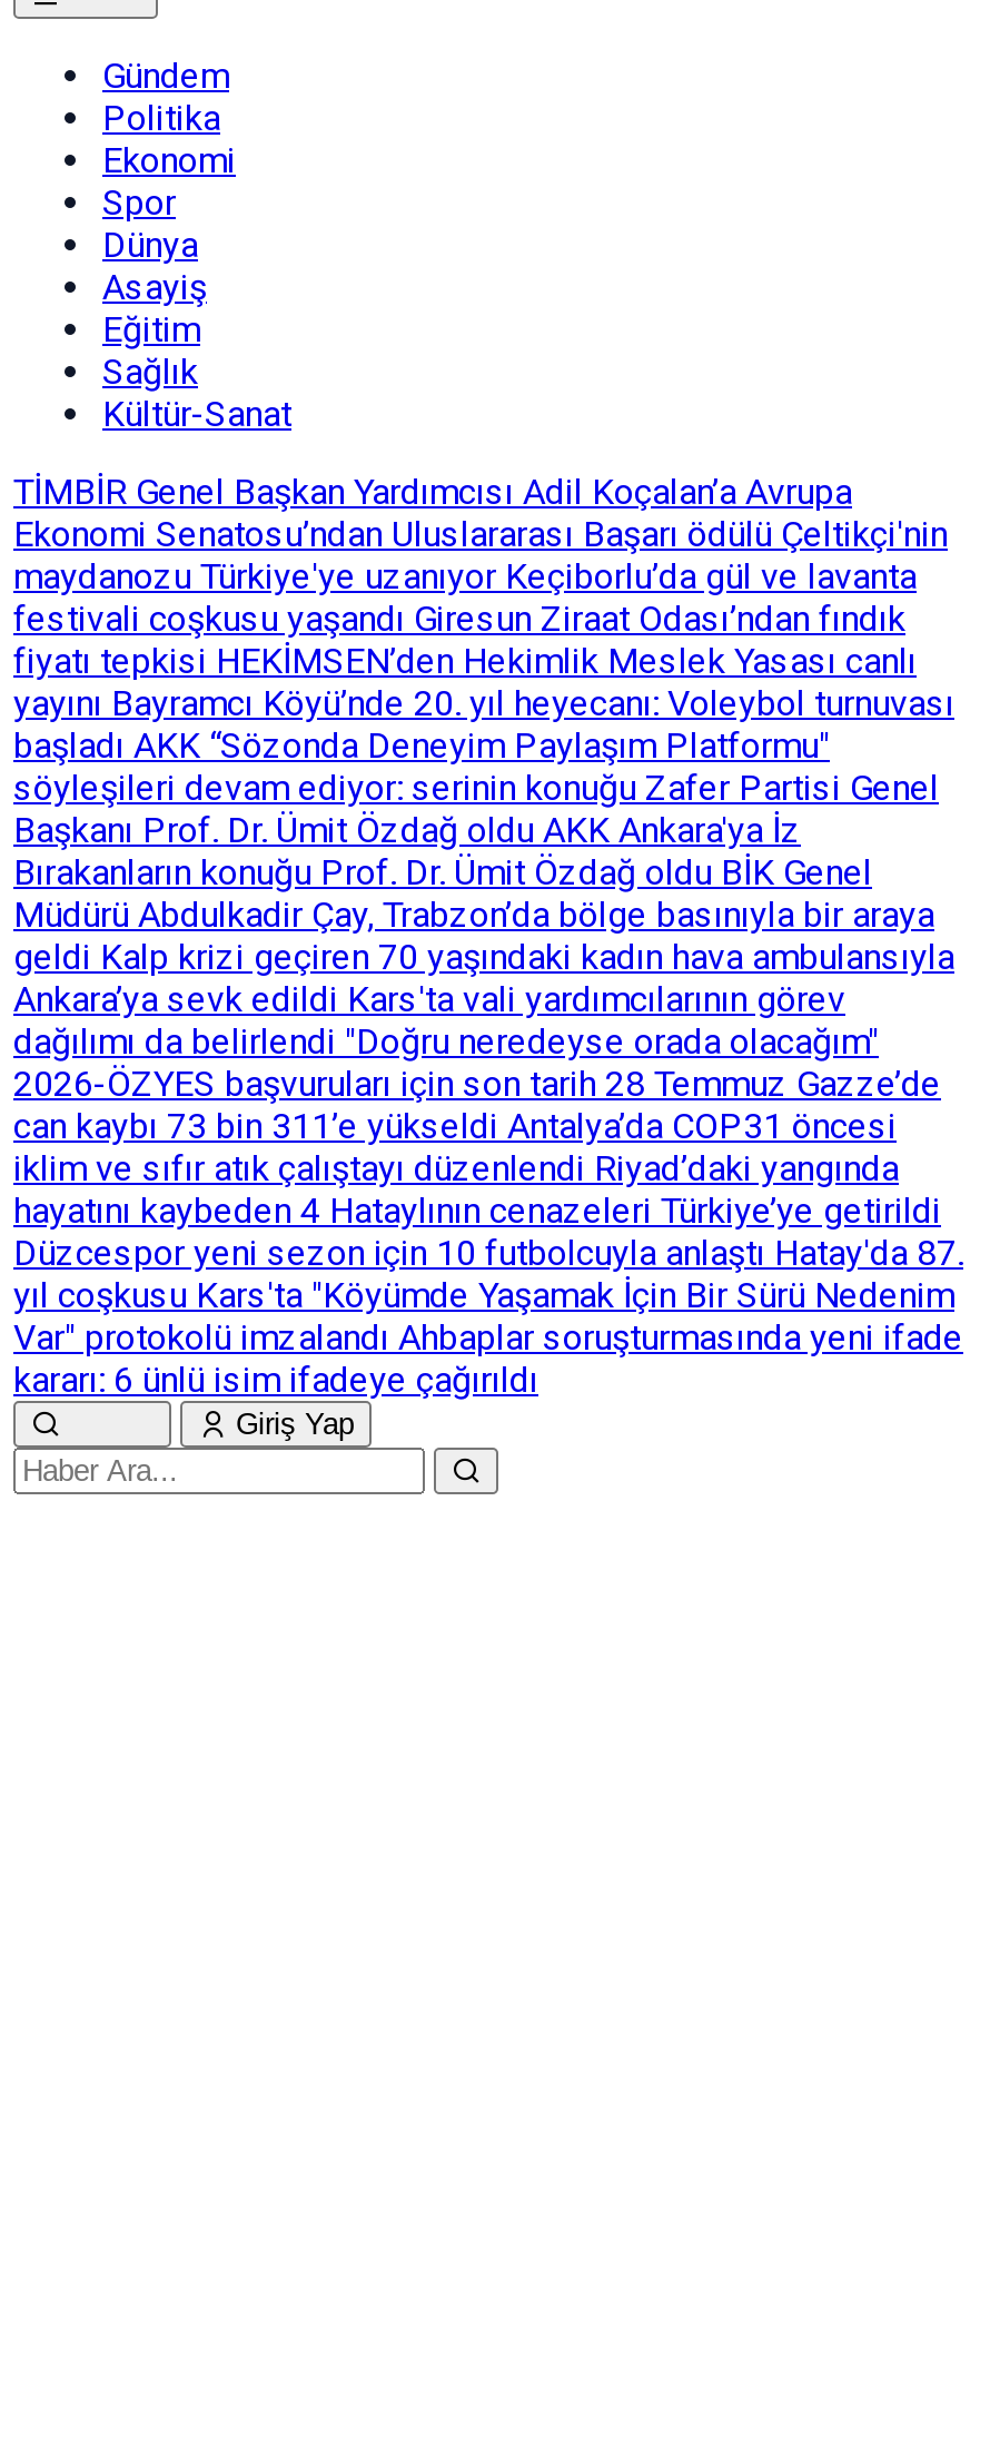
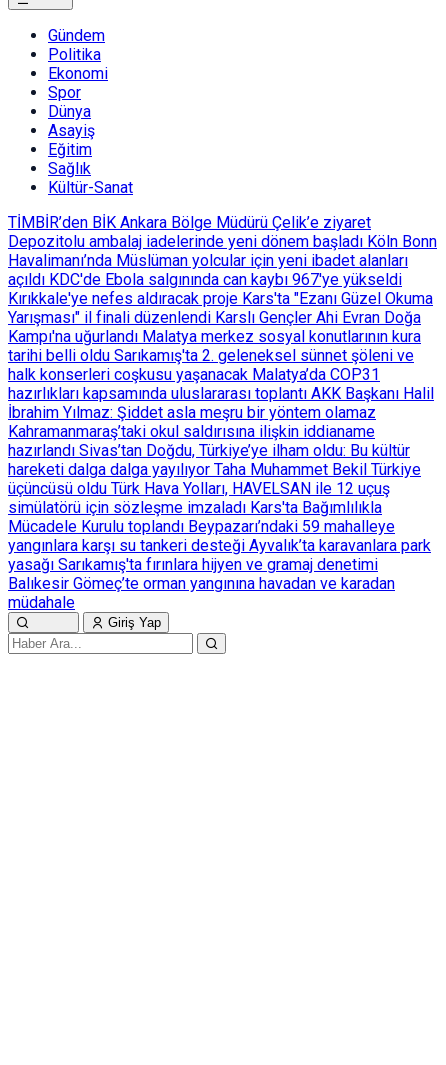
- TİMBİR Genel Başkan Yardımcısı Adil Koçalan’a Avrupa
- Ekonomi Senatosu’ndan Uluslararası Başarı ödülü Çeltikçi'nin
- maydanozu Türkiye'ye uzanıyor Keçiborlu’da gül ve lavanta
- festivali coşkusu yaşandı Giresun Ziraat Odası’ndan fındık
- fiyatı tepkisi HEKİMSEN’den Hekimlik Meslek Yasası canlı
- yayını Bayramcı Köyü’nde 20. yıl heyecanı: Voleybol turnuvası
- başladı AKK “Sözonda Deneyim Paylaşım Platformu"
- söyleşileri devam ediyor: serinin konuğu Zafer Partisi Genel
- Başkanı Prof. Dr. Ümit Özdağ oldu AKK Ankara'ya İz
- Bırakanların konuğu Prof. Dr. Ümit Özdağ oldu BİK Genel
- Müdürü Abdulkadir Çay, Trabzon’da bölge basınıyla bir araya
- geldi Kalp krizi geçiren 70 yaşındaki kadın hava ambulansıyla
- Ankara’ya sevk edildi Kars'ta vali yardımcılarının görev
- dağılımı da belirlendi "Doğru neredeyse orada olacağım"
- 2026-ÖZYES başvuruları için son tarih 28 Temmuz Gazze’de
- can kaybı 73 bin 311’e yükseldi Antalya’da COP31 öncesi
- iklim ve sıfır atık çalıştayı düzenlendi Riyad’daki yangında
- hayatını kaybeden 4 Hataylının cenazeleri Türkiye’ye getirildi
- Düzcespor yeni sezon için 10 futbolcuyla anlaştı Hatay'da 87.
- yıl coşkusu Kars'ta "Köyümde Yaşamak İçin Bir Sürü Nedenim
- Var" protokolü imzalandı Ahbaplar soruşturmasında yeni ifade
- kararı: 6 ünlü isim ifadeye çağırıldı
+ TİMBİR’den BİK Ankara Bölge Müdürü Çelik’e ziyaret
+ Depozitolu ambalaj iadelerinde yeni dönem başladı Köln Bonn
+ Havalimanı’nda Müslüman yolcular için yeni ibadet alanları
+ açıldı KDC'de Ebola salgınında can kaybı 967'ye yükseldi
+ Kırıkkale'ye nefes aldıracak proje Kars'ta "Ezanı Güzel Okuma
+ Yarışması" il finali düzenlendi Karslı Gençler Ahi Evran Doğa
+ Kampı'na uğurlandı Malatya merkez sosyal konutlarının kura
+ tarihi belli oldu Sarıkamış'ta 2. geleneksel sünnet şöleni ve
+ halk konserleri coşkusu yaşanacak Malatya’da COP31
+ hazırlıkları kapsamında uluslararası toplantı AKK Başkanı Halil
+ İbrahim Yılmaz: Şiddet asla meşru bir yöntem olamaz
+ Kahramanmaraş’taki okul saldırısına ilişkin iddianame
+ hazırlandı Sivas’tan Doğdu, Türkiye’ye ilham oldu: Bu kültür
+ hareketi dalga dalga yayılıyor Taha Muhammet Bekil Türkiye
+ üçüncüsü oldu Türk Hava Yolları, HAVELSAN ile 12 uçuş
+ simülatörü için sözleşme imzaladı Kars'ta Bağımlılıkla
+ Mücadele Kurulu toplandı Beypazarı’ndaki 59 mahalleye
+ yangınlara karşı su tankeri desteği Ayvalık’ta karavanlara park
+ yasağı Sarıkamış'ta fırınlara hijyen ve gramaj denetimi
+ Balıkesir Gömeç’te orman yangınına havadan ve karadan
+ müdahale
